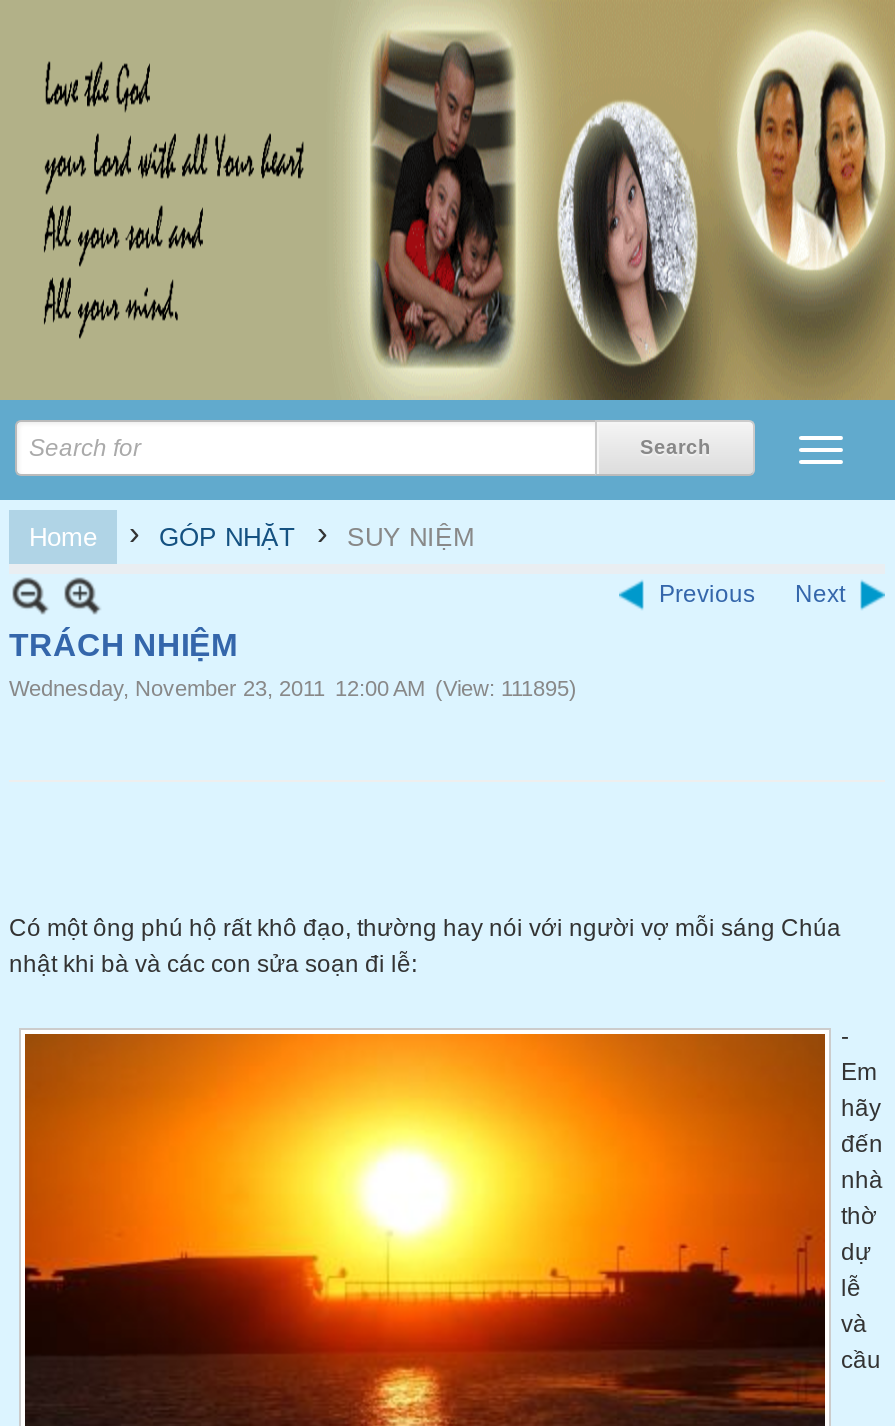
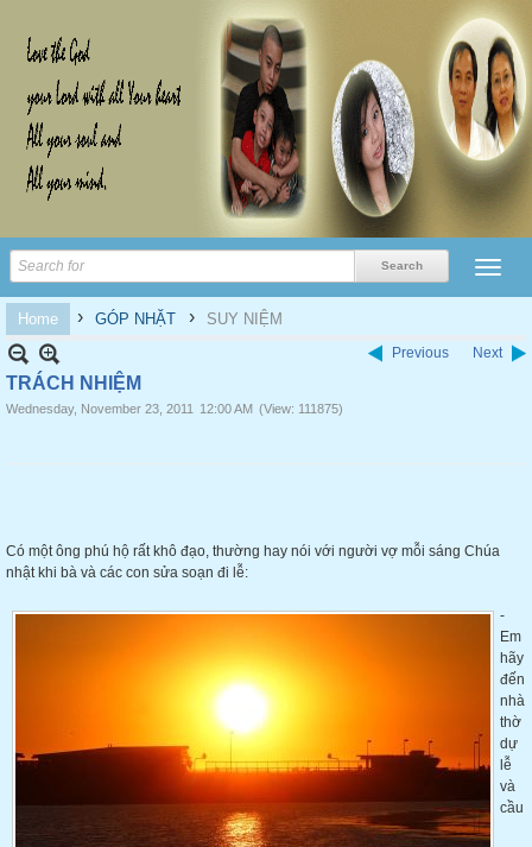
- Wednesday, November 23, 2011 12:00 AM (View: 111895)
+ Wednesday, November 23, 2011 12:00 AM (View: 111875)
